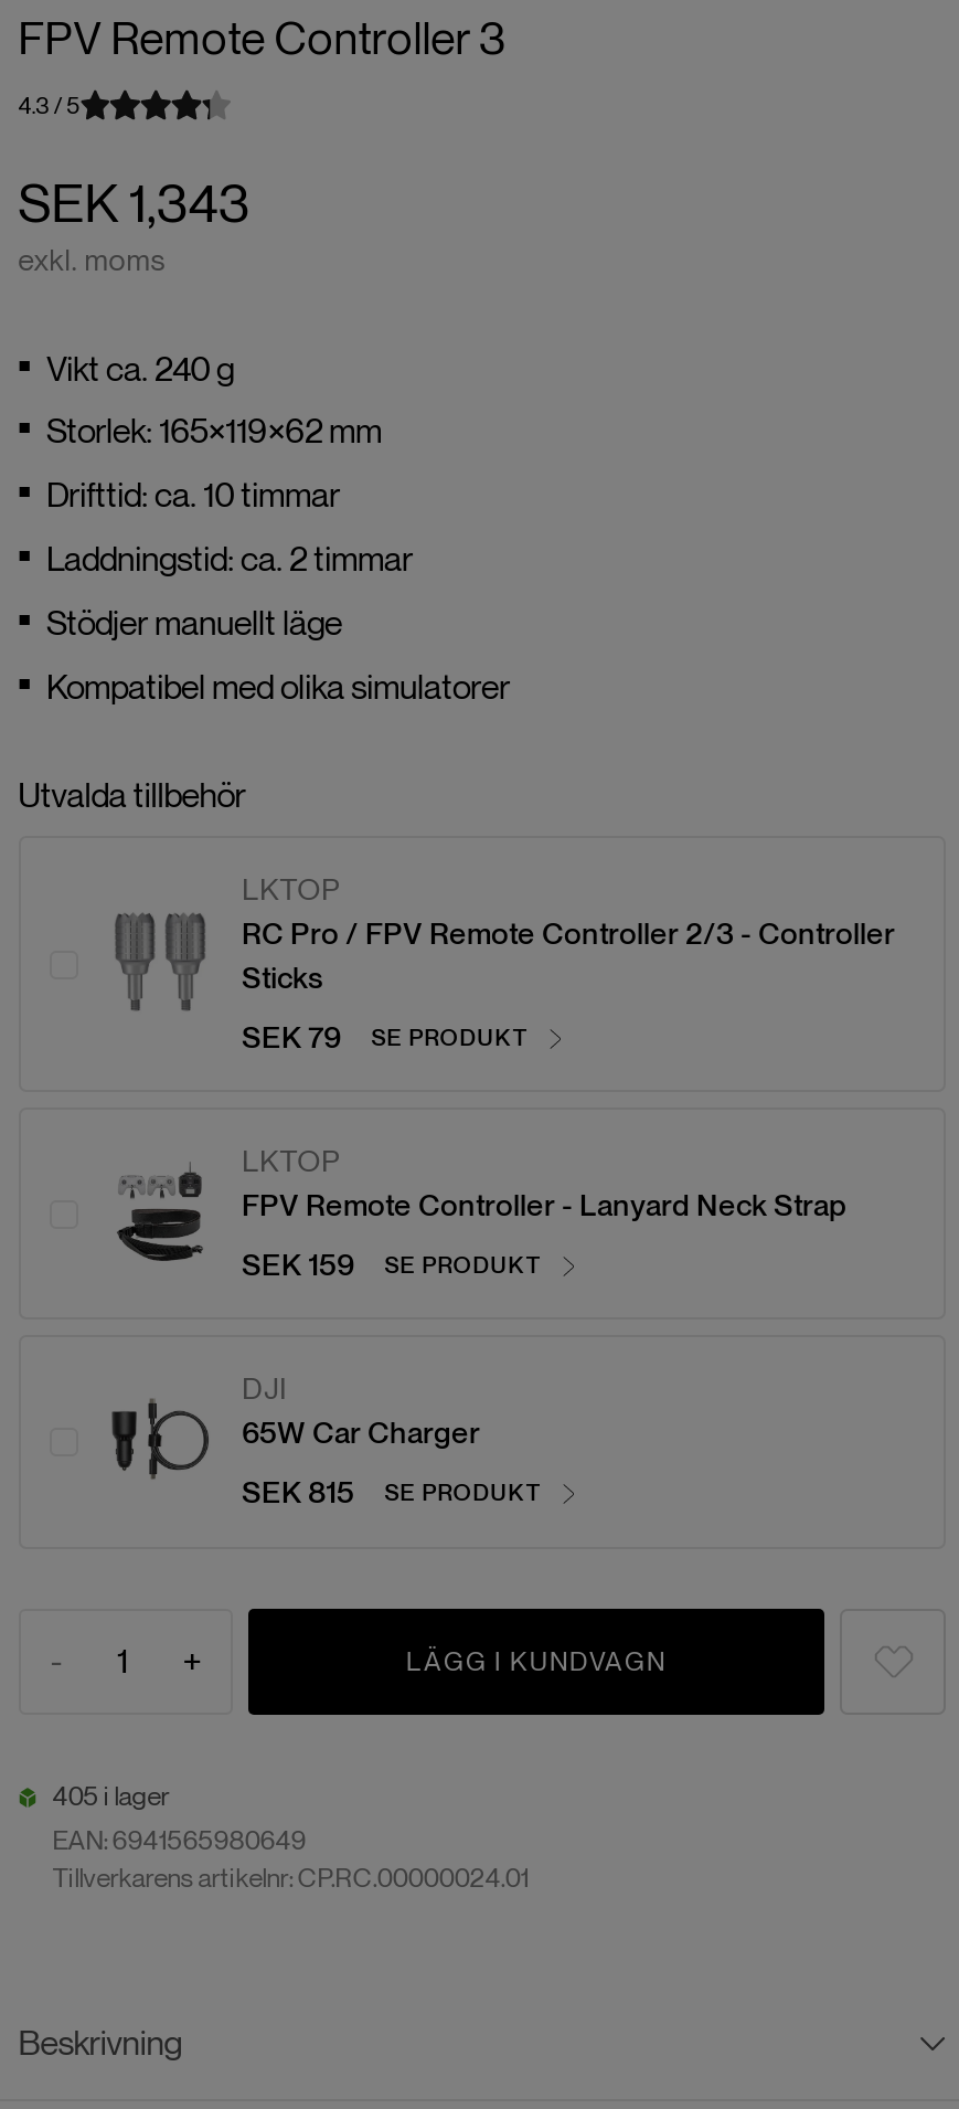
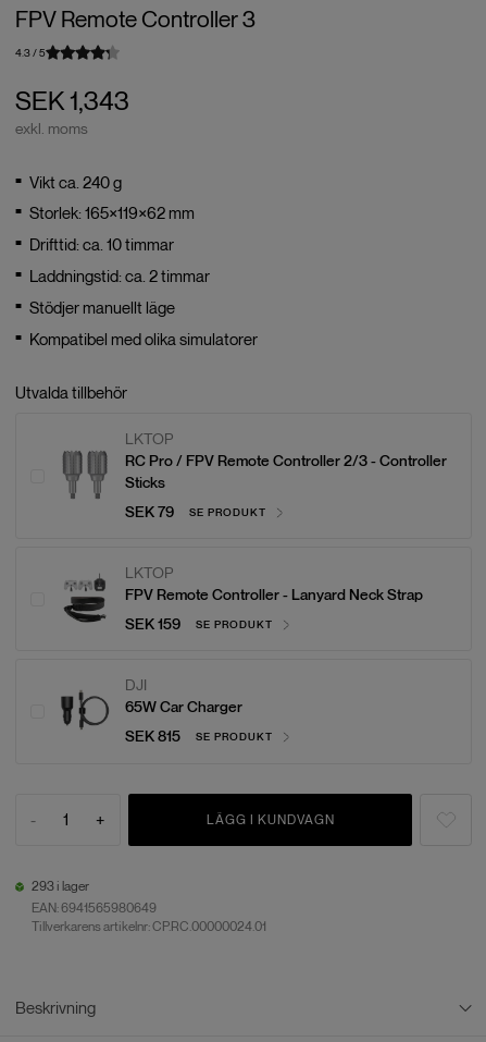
- 405 i lager
+ 293 i lager
